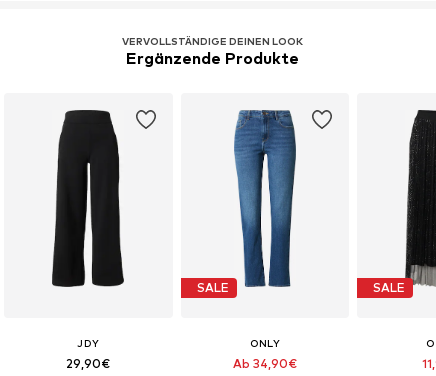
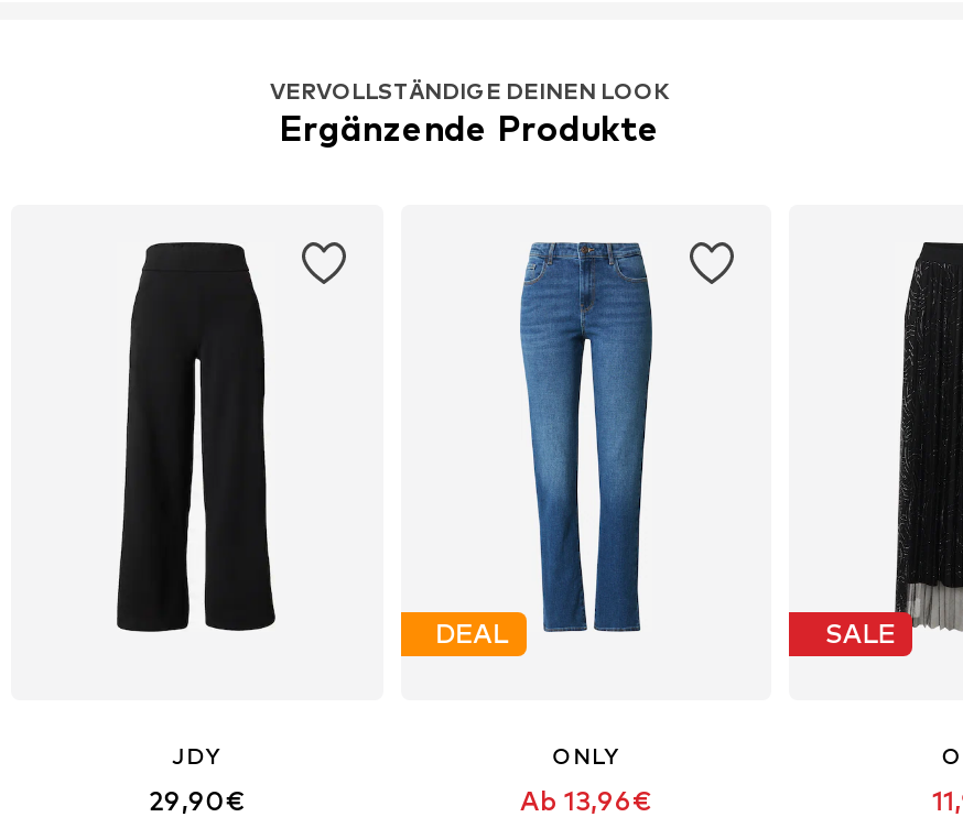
- SALE
+ DEAL

- Ab 34,90€
+ Ab 13,96€
